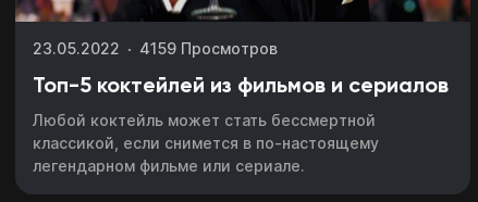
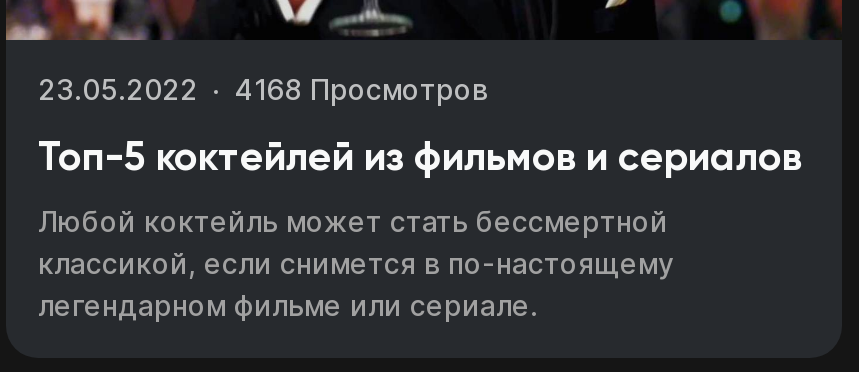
- 23.05.2022 4159 Просмотров
+ 23.05.2022 4168 Просмотров
